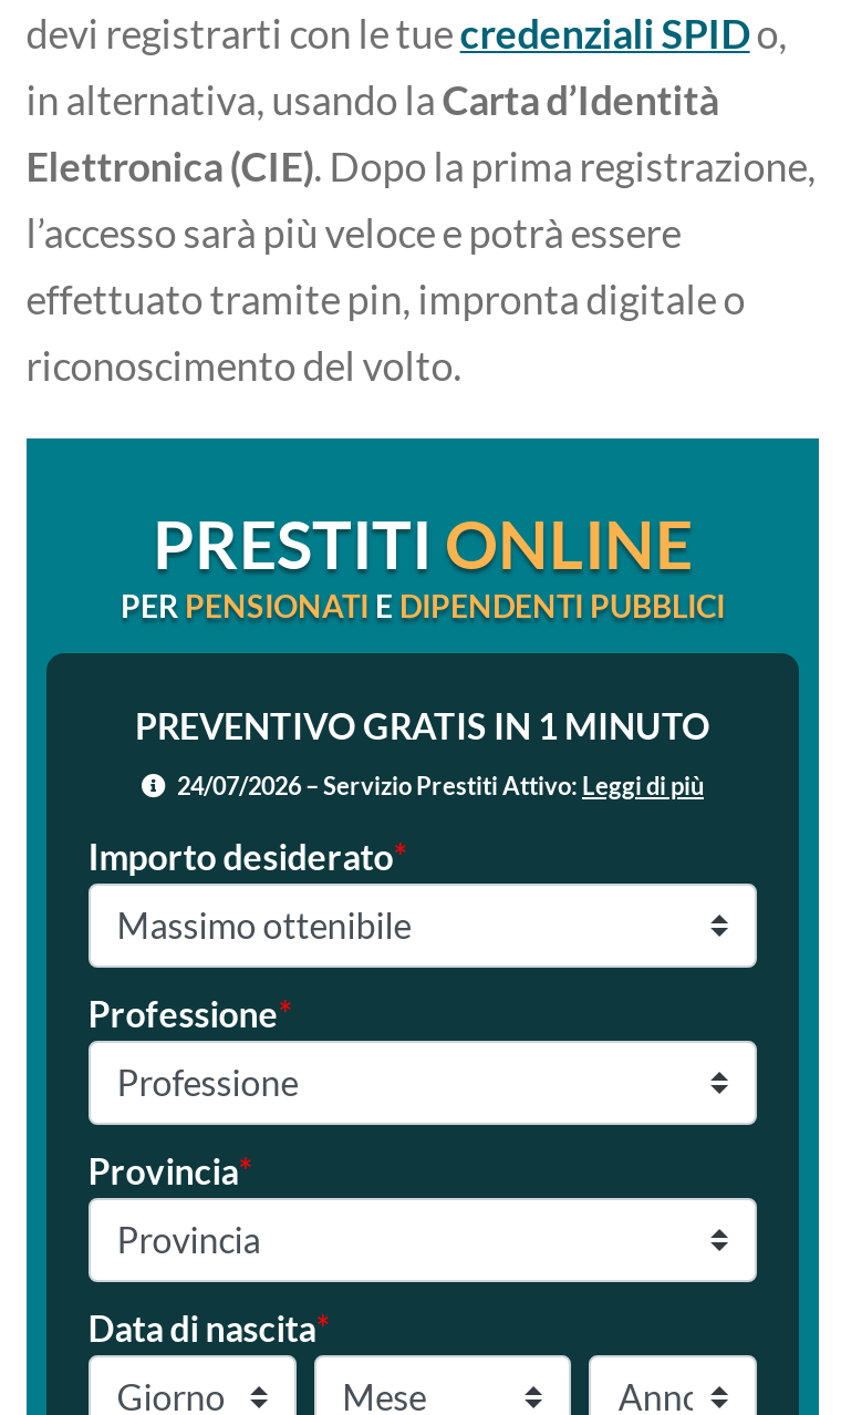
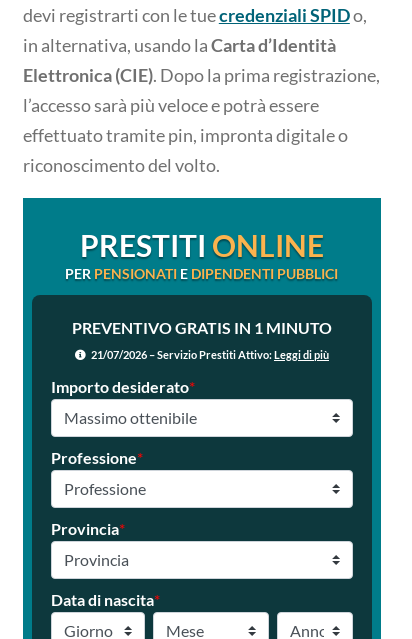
- 24/07/2026 – Servizio Prestiti Attivo: Leggi di più
+ 21/07/2026 – Servizio Prestiti Attivo: Leggi di più
